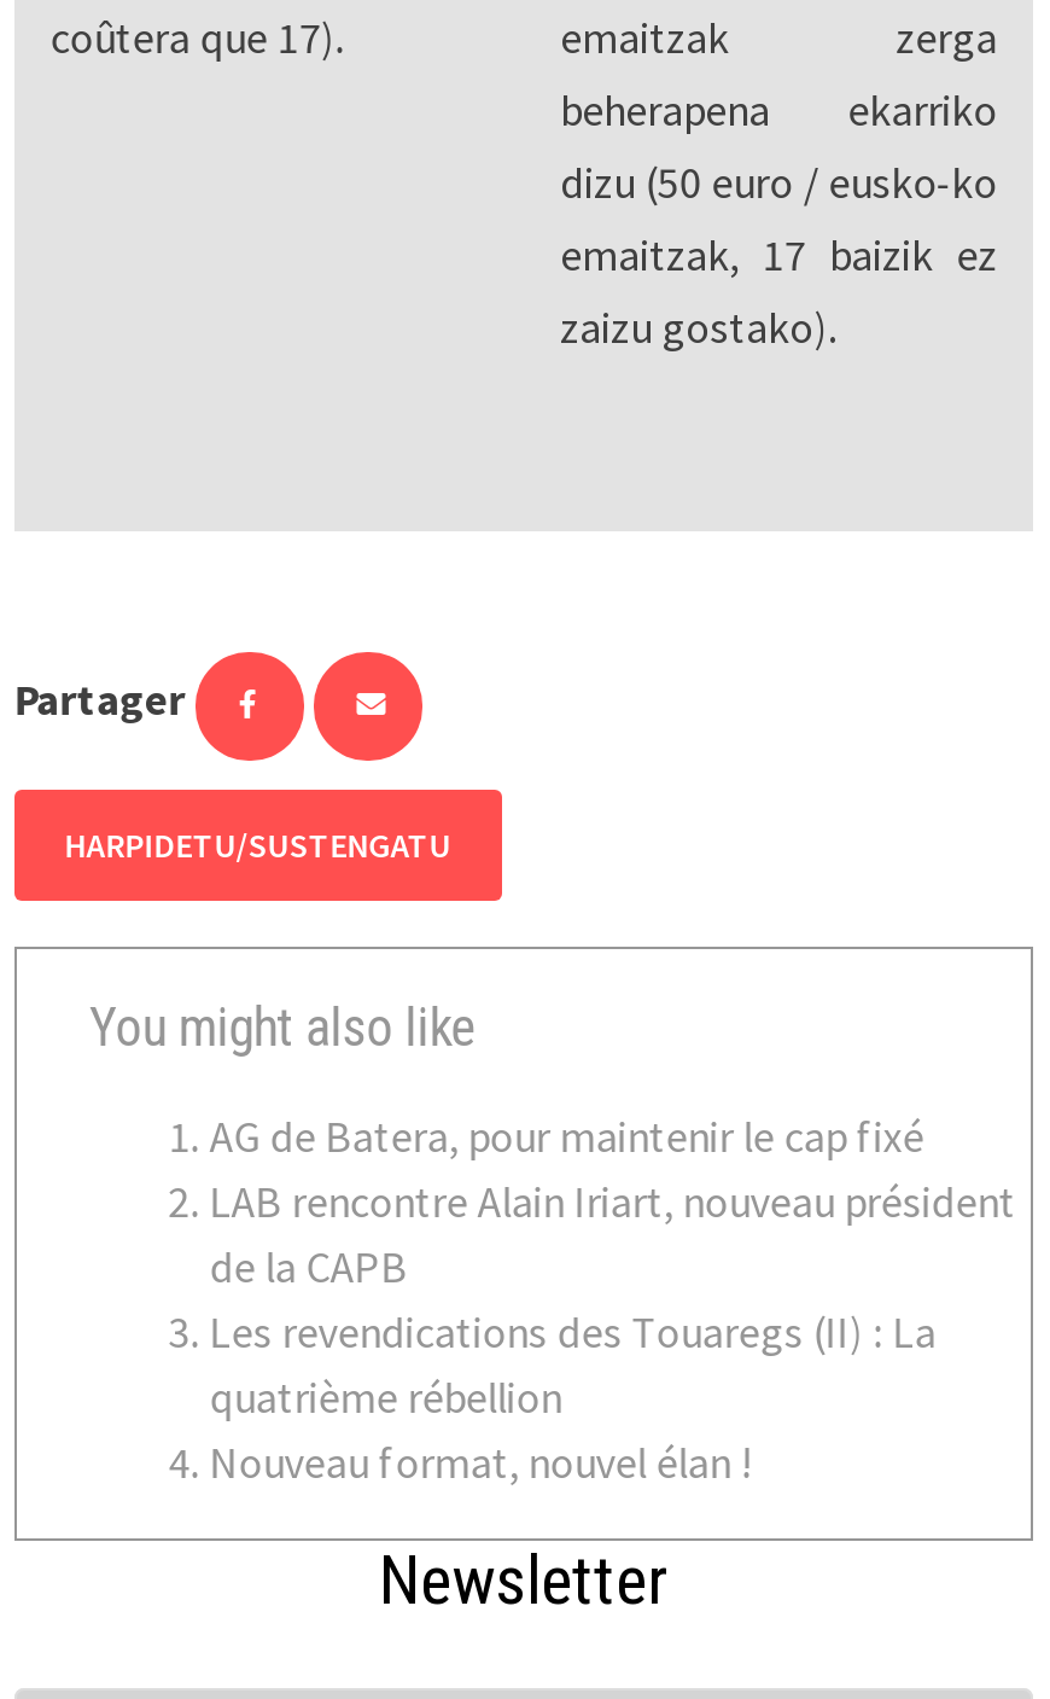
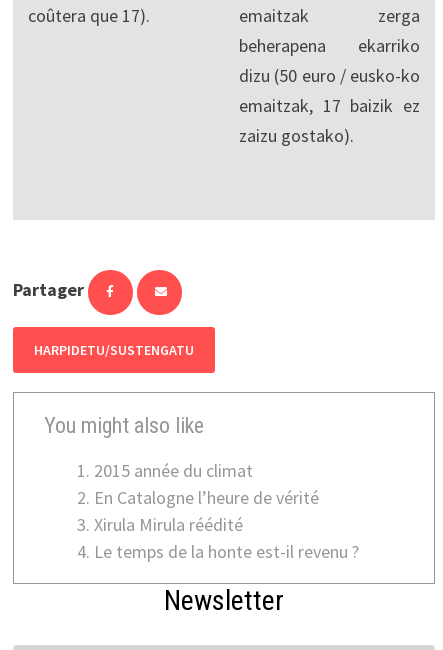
- AG de Batera, pour maintenir le cap fixé
- LAB rencontre Alain Iriart, nouveau président
- de la CAPB
- Les revendications des Touaregs (II) : La
- quatrième rébellion
- Nouveau format, nouvel élan !
+ 2015 année du climat
+ En Catalogne l’heure de vérité
+ Xirula Mirula réédité
+ Le temps de la honte est-il revenu ?
